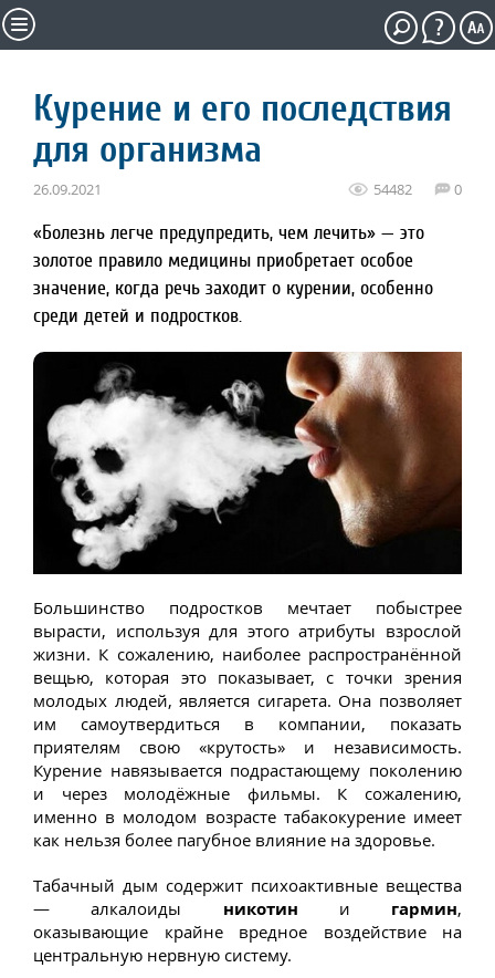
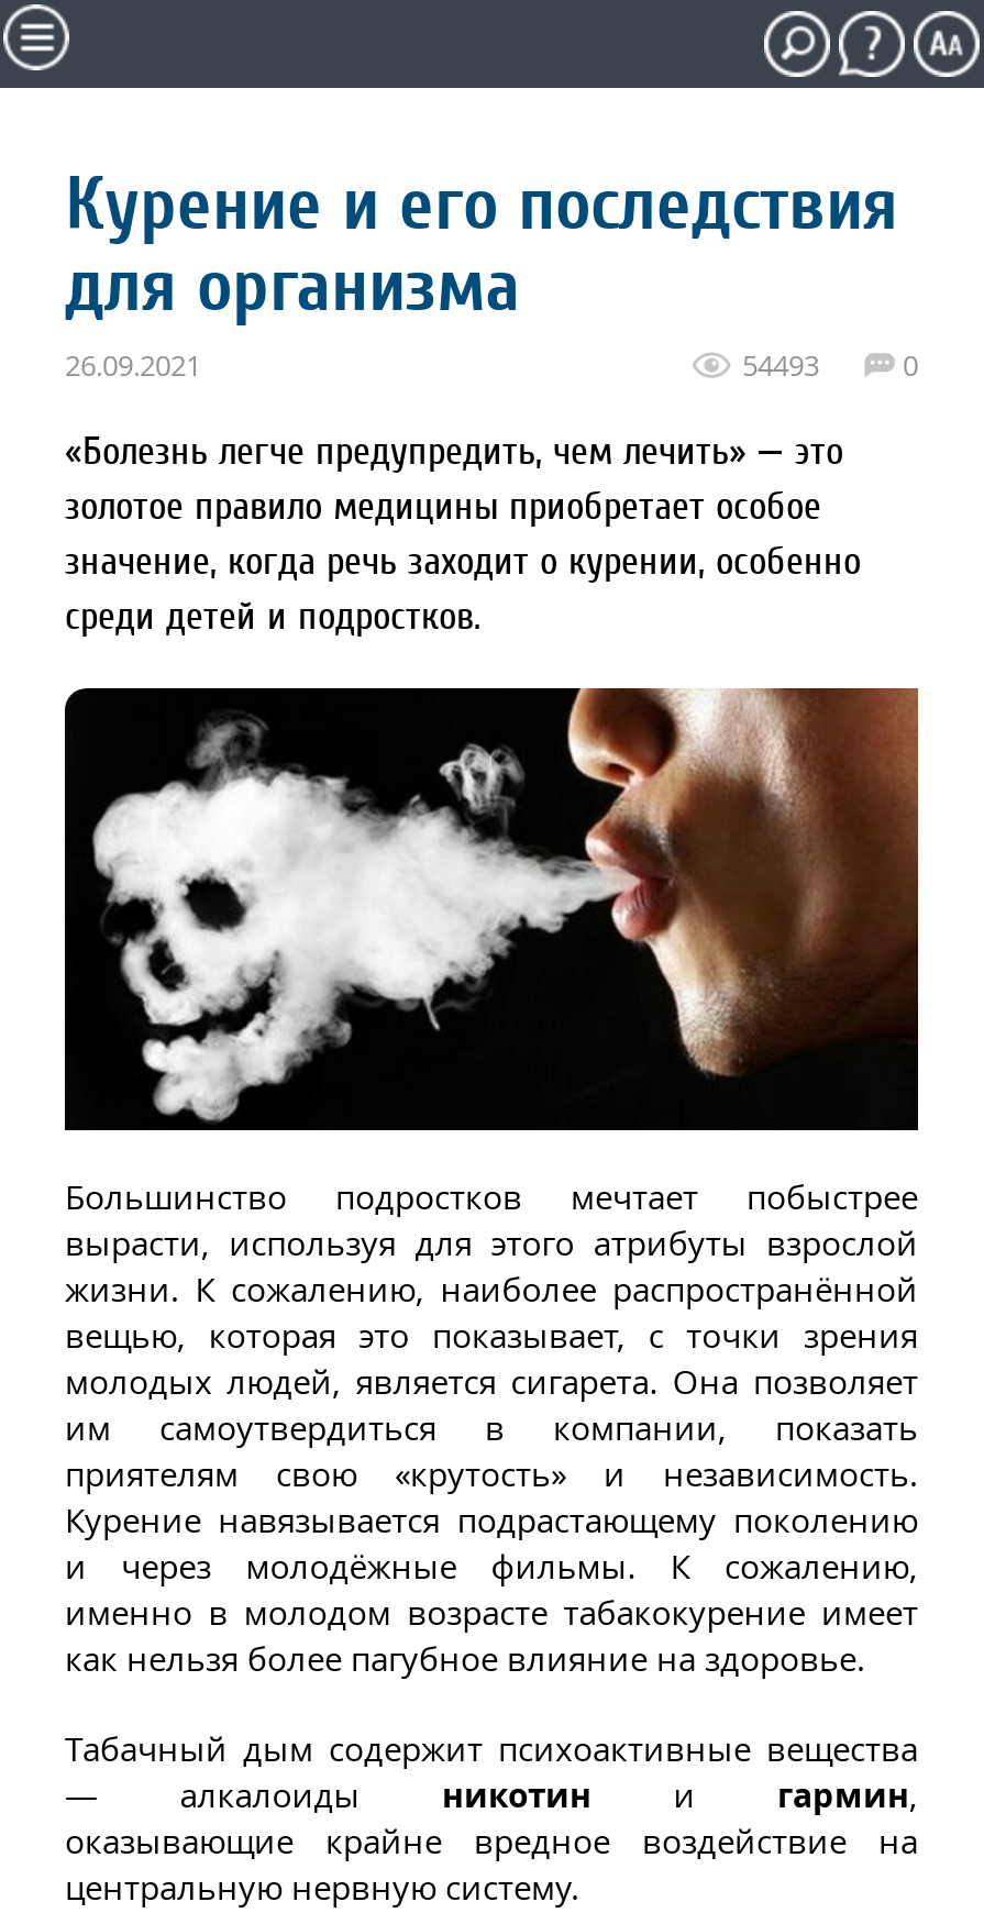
- 54482
+ 54493
